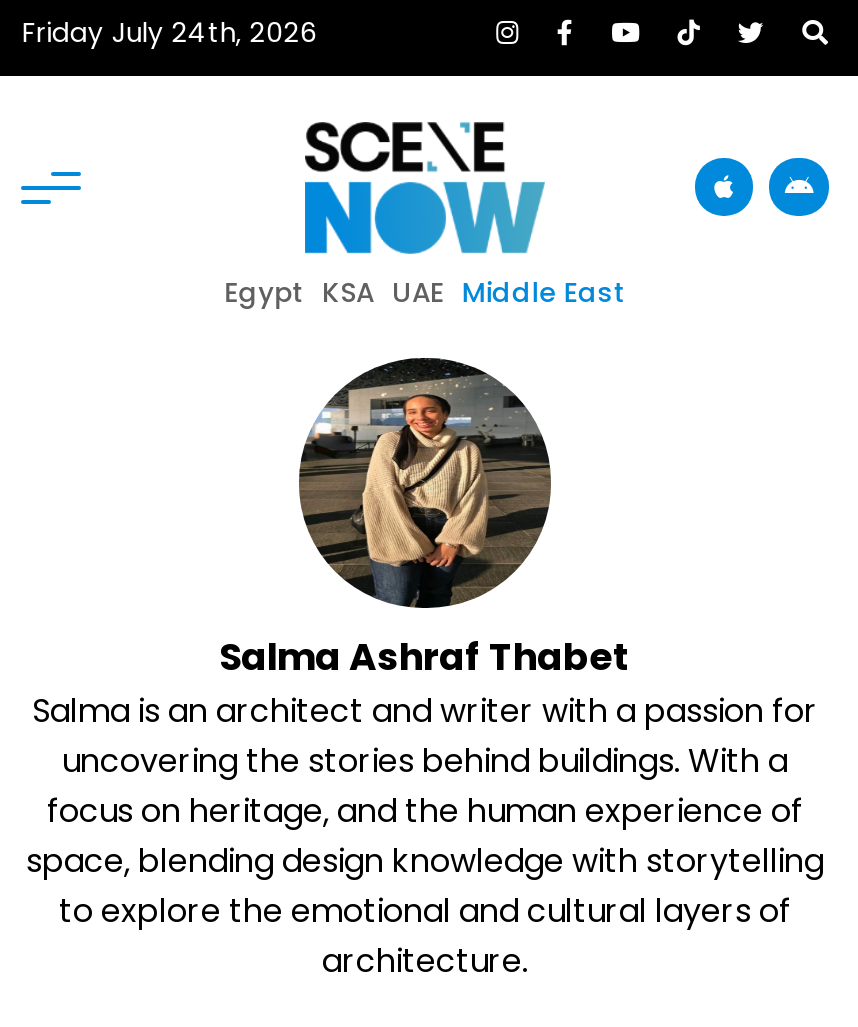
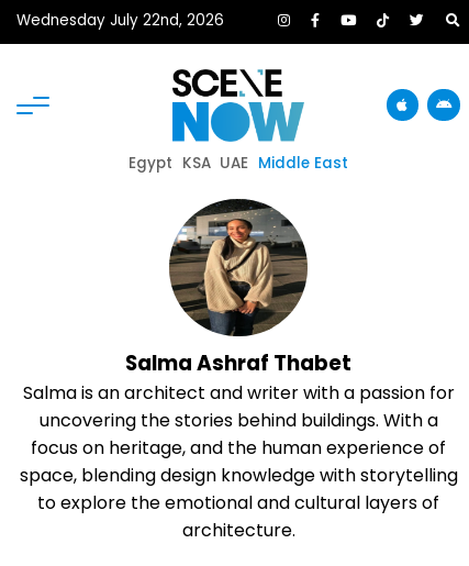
- Friday July 24th, 2026
+ Wednesday July 22nd, 2026
